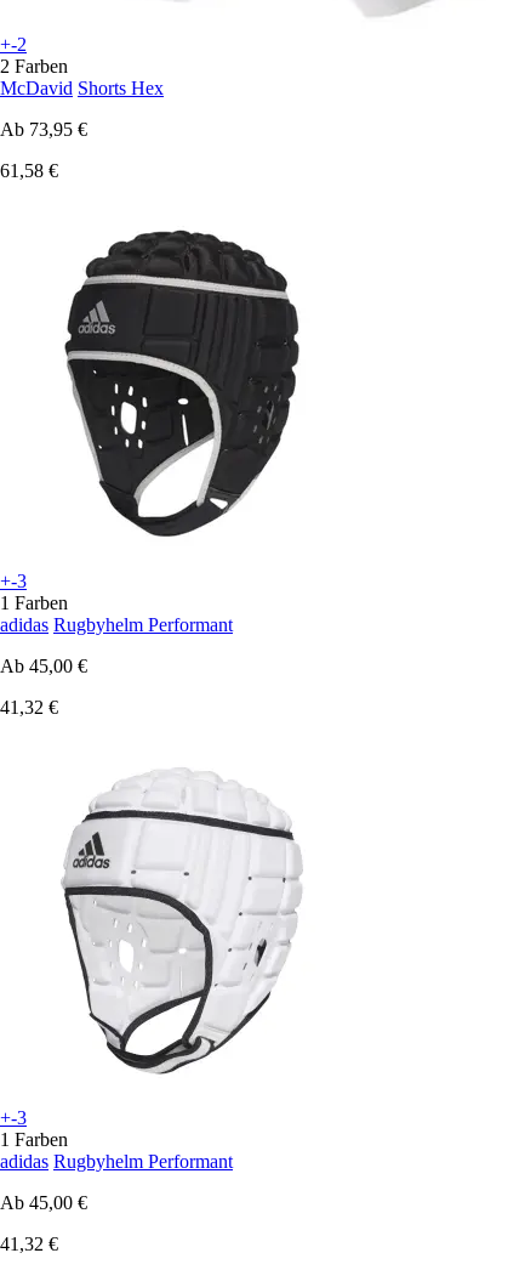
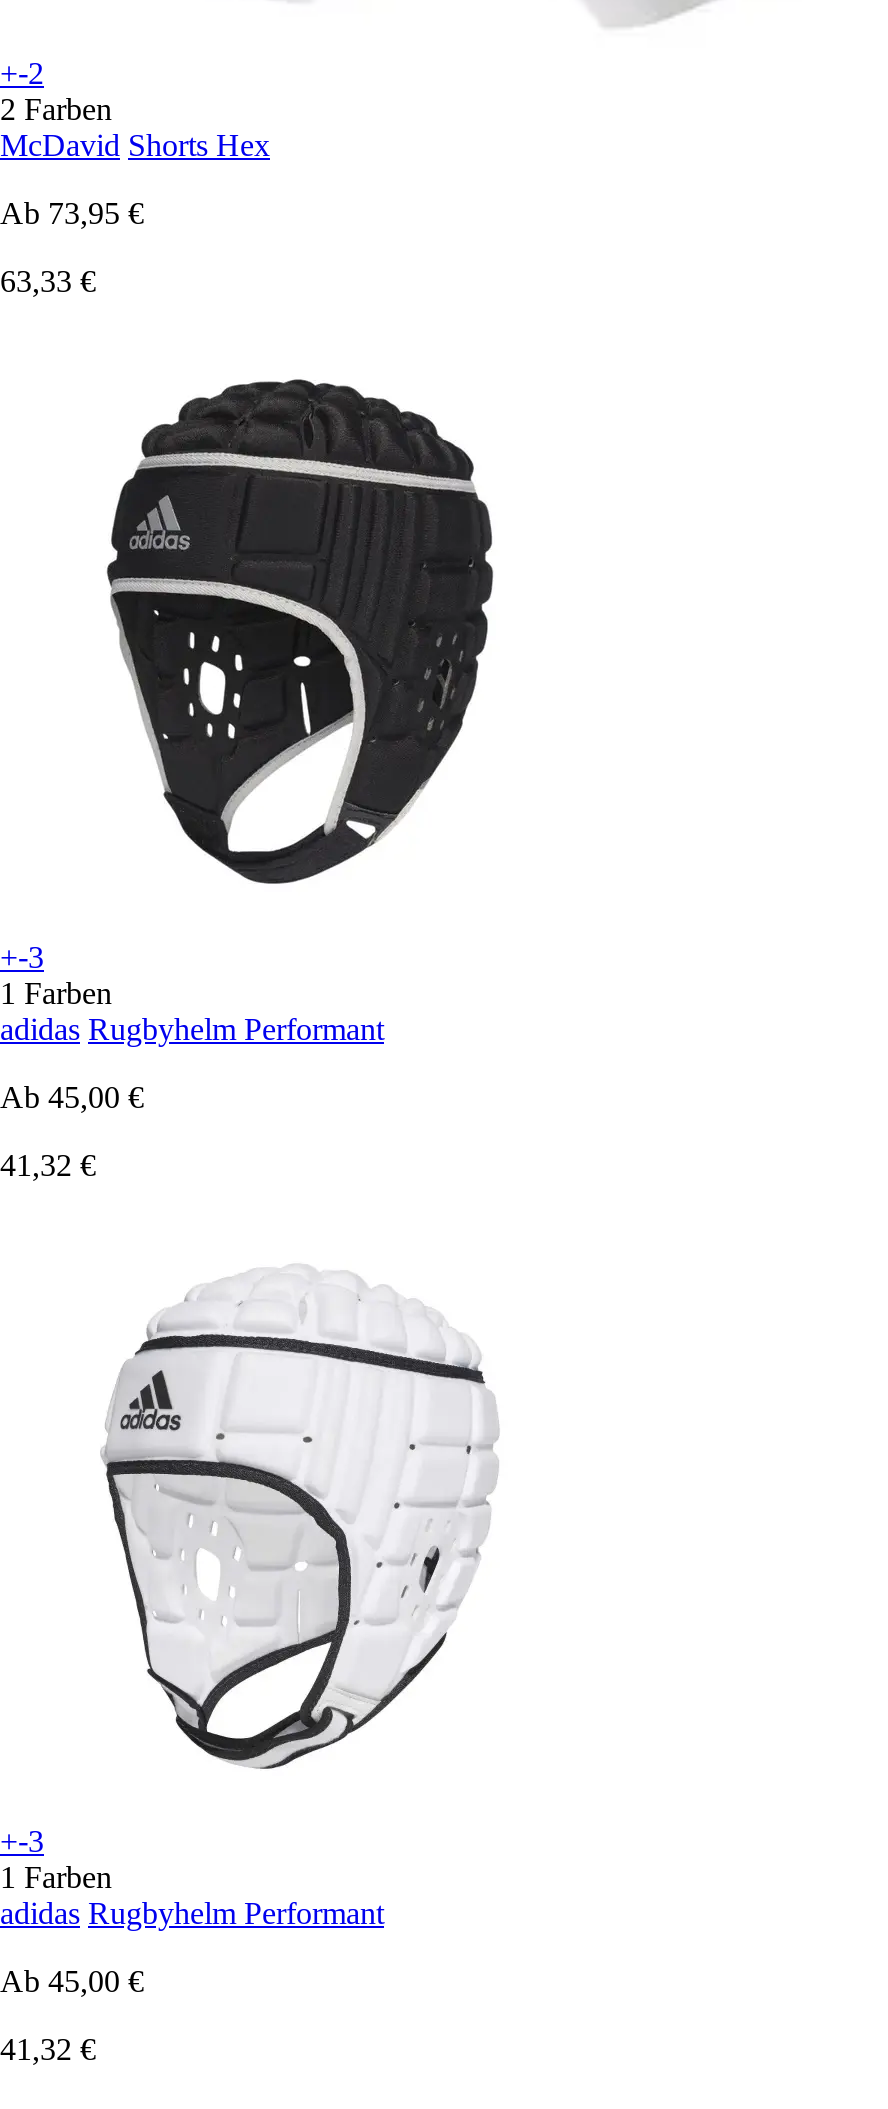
- 61,58 €
+ 63,33 €
